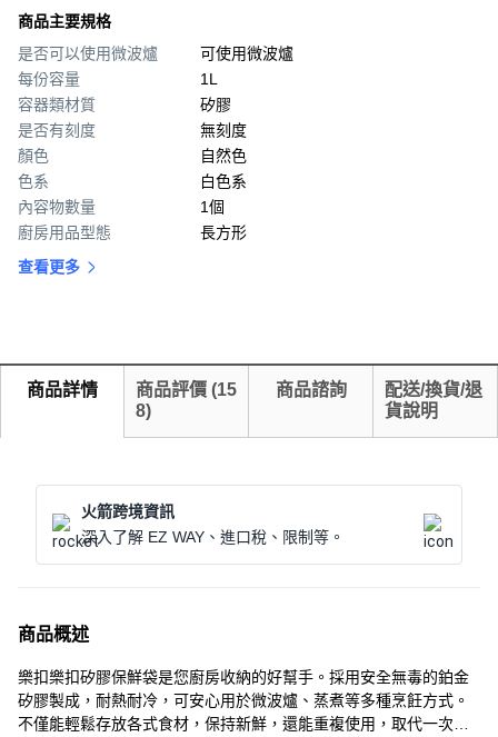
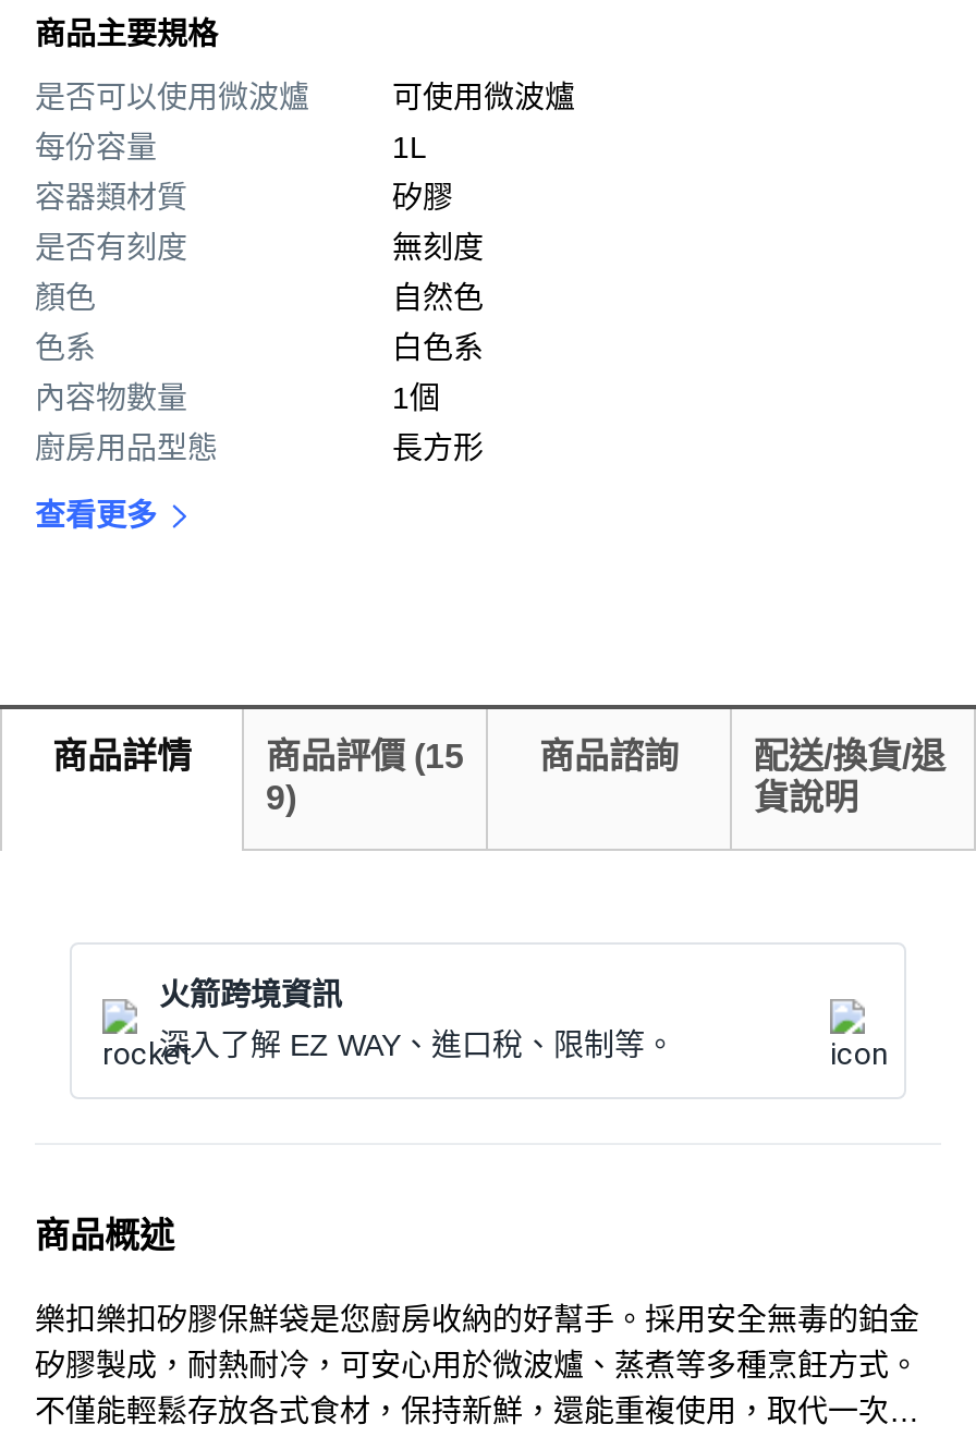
- 8)
+ 9)
